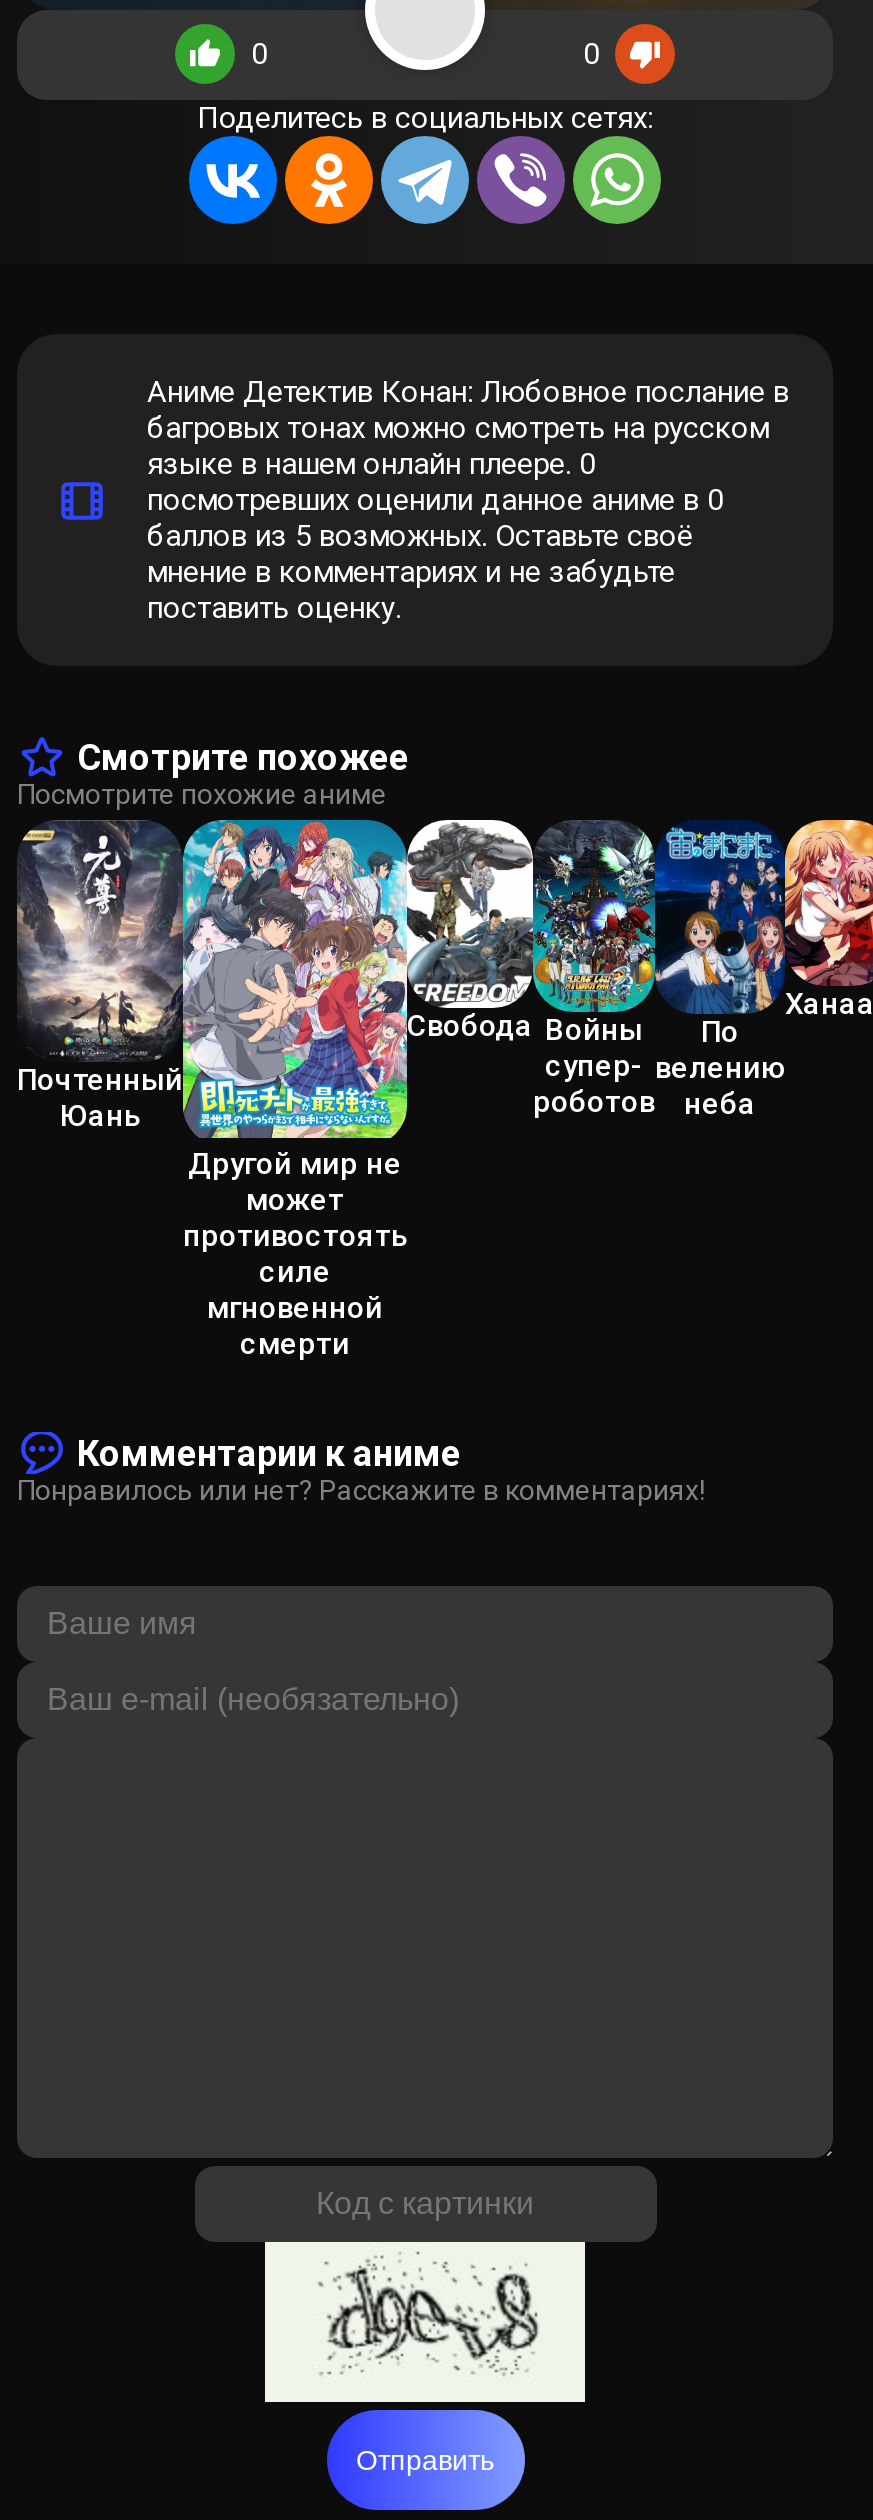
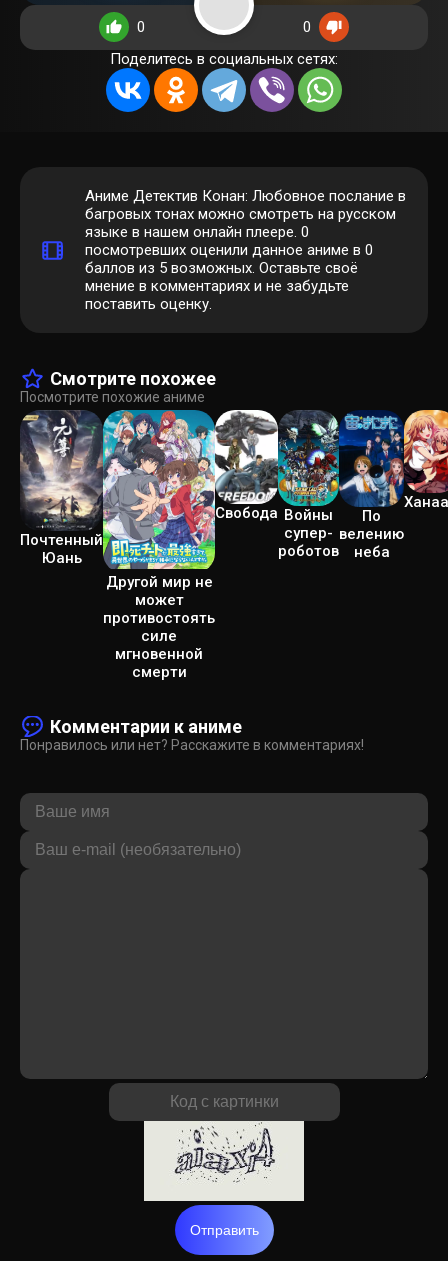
- [image]
+ [image]
